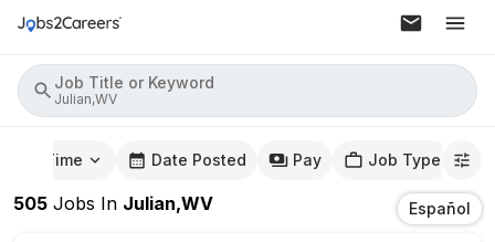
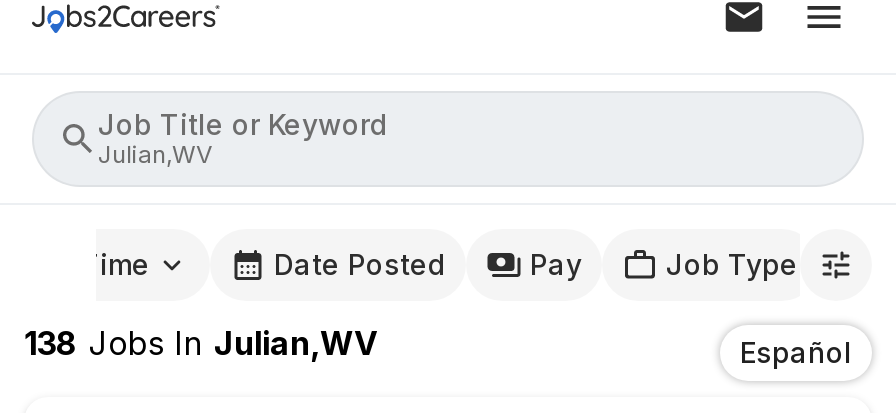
- 505 Jobs In Julian,WV
+ 138 Jobs In Julian,WV
